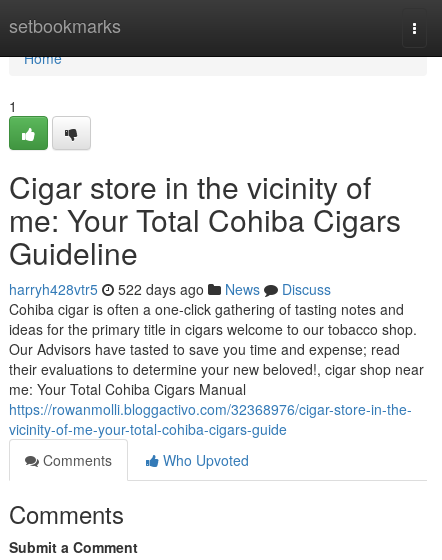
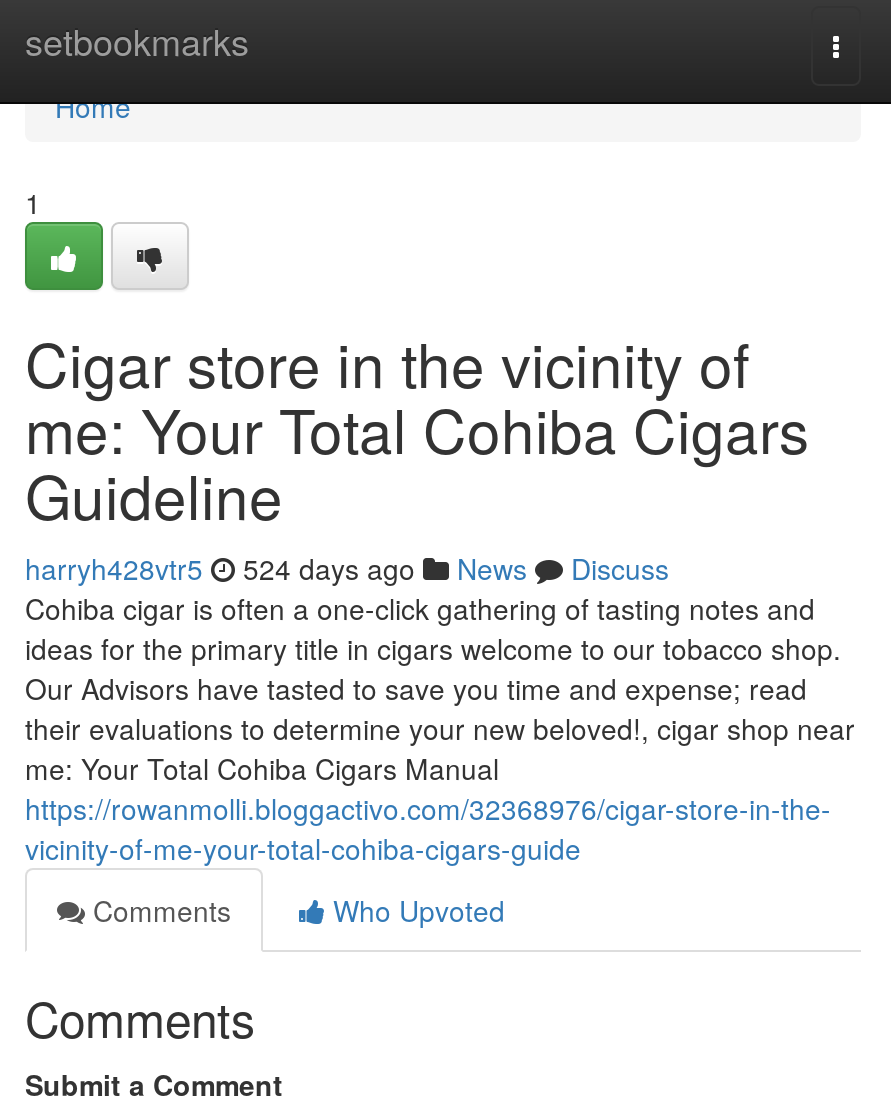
- harryh428vtr5 522 days ago News Discuss
+ harryh428vtr5 524 days ago News Discuss
